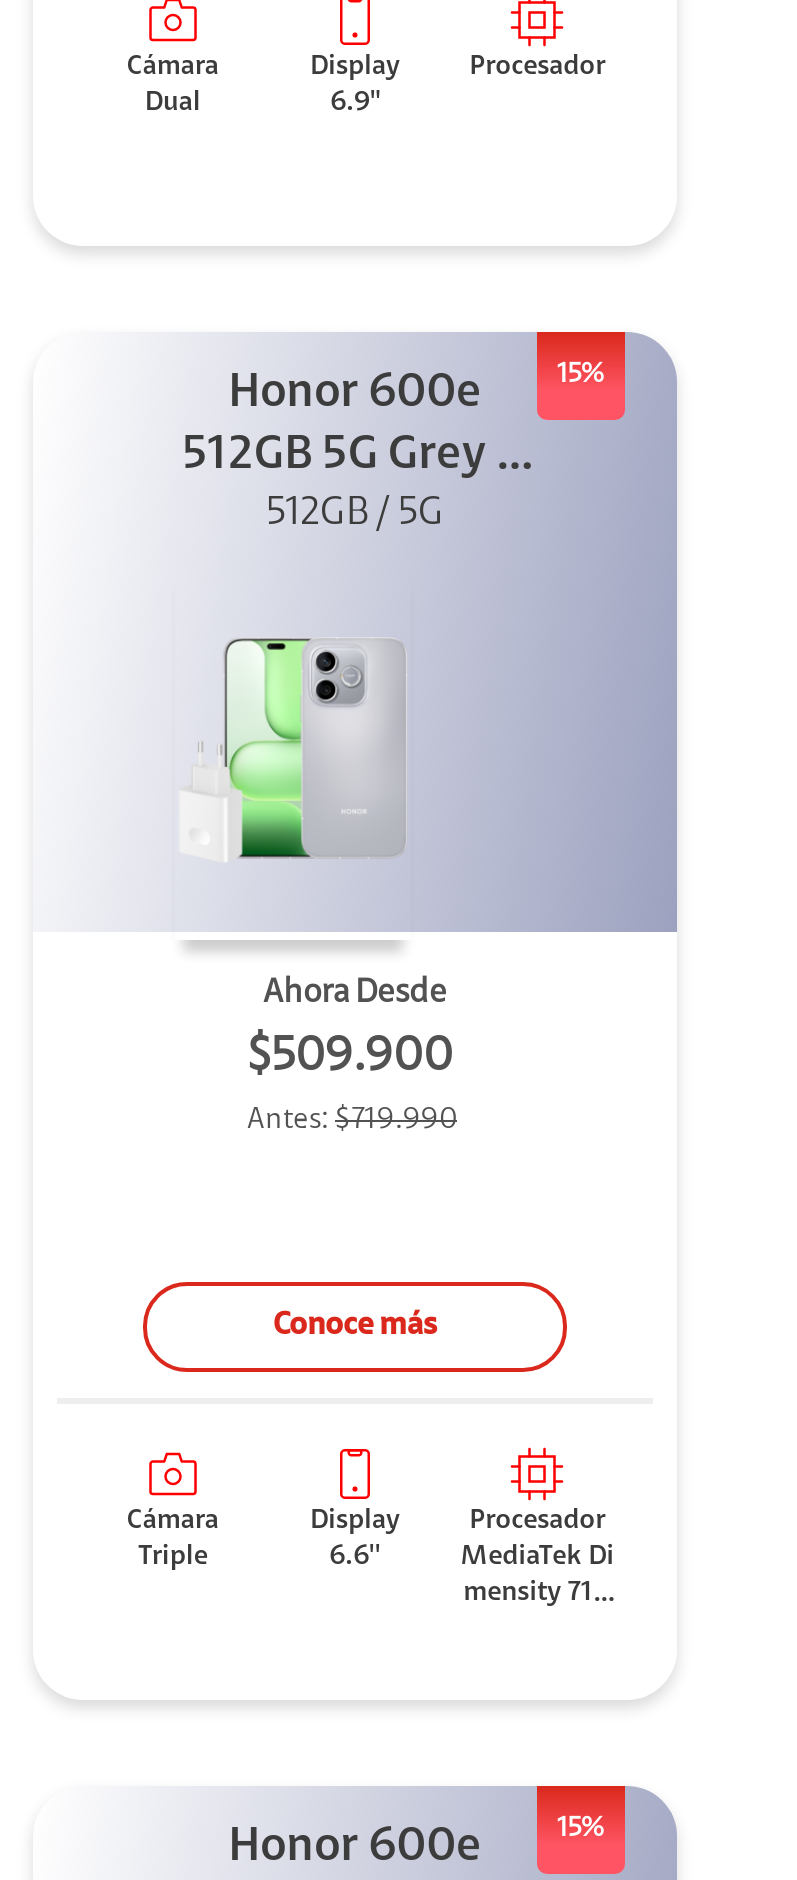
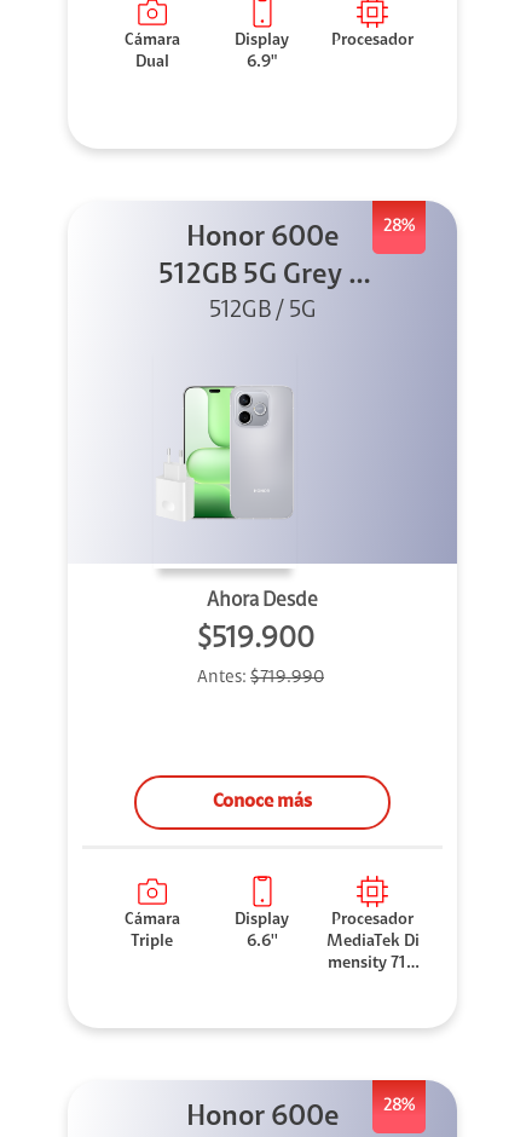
- 15%
+ 28%

- $509.900
+ $519.900

- 15%
+ 28%
